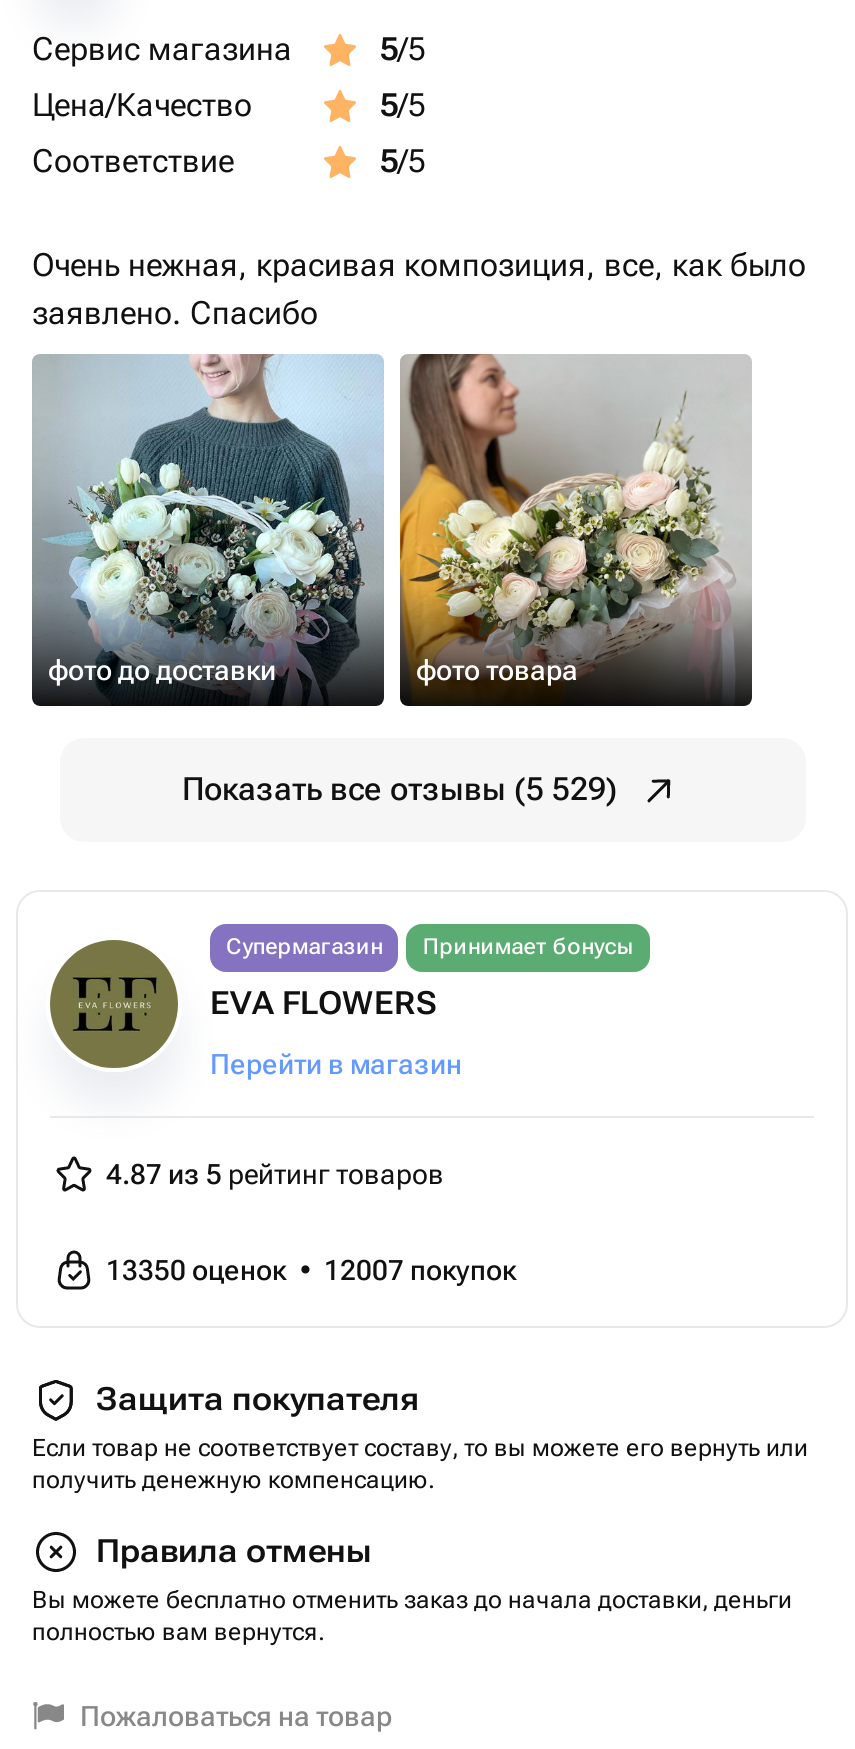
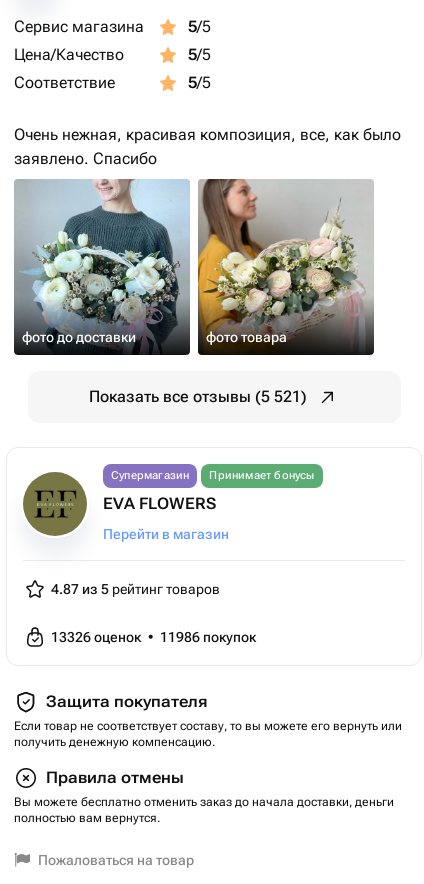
- Показать все отзывы (5 529)
+ Показать все отзывы (5 521)

- 13350 оценок • 12007 покупок
+ 13326 оценок • 11986 покупок
